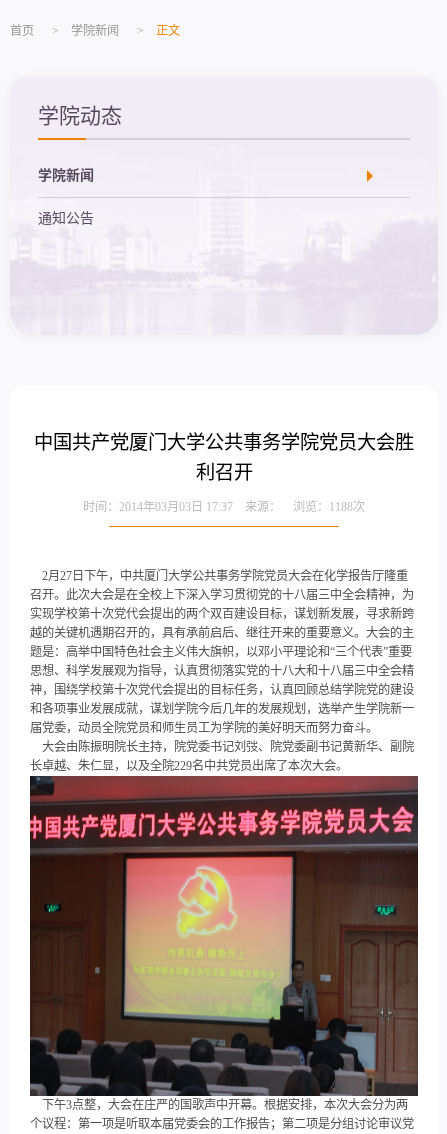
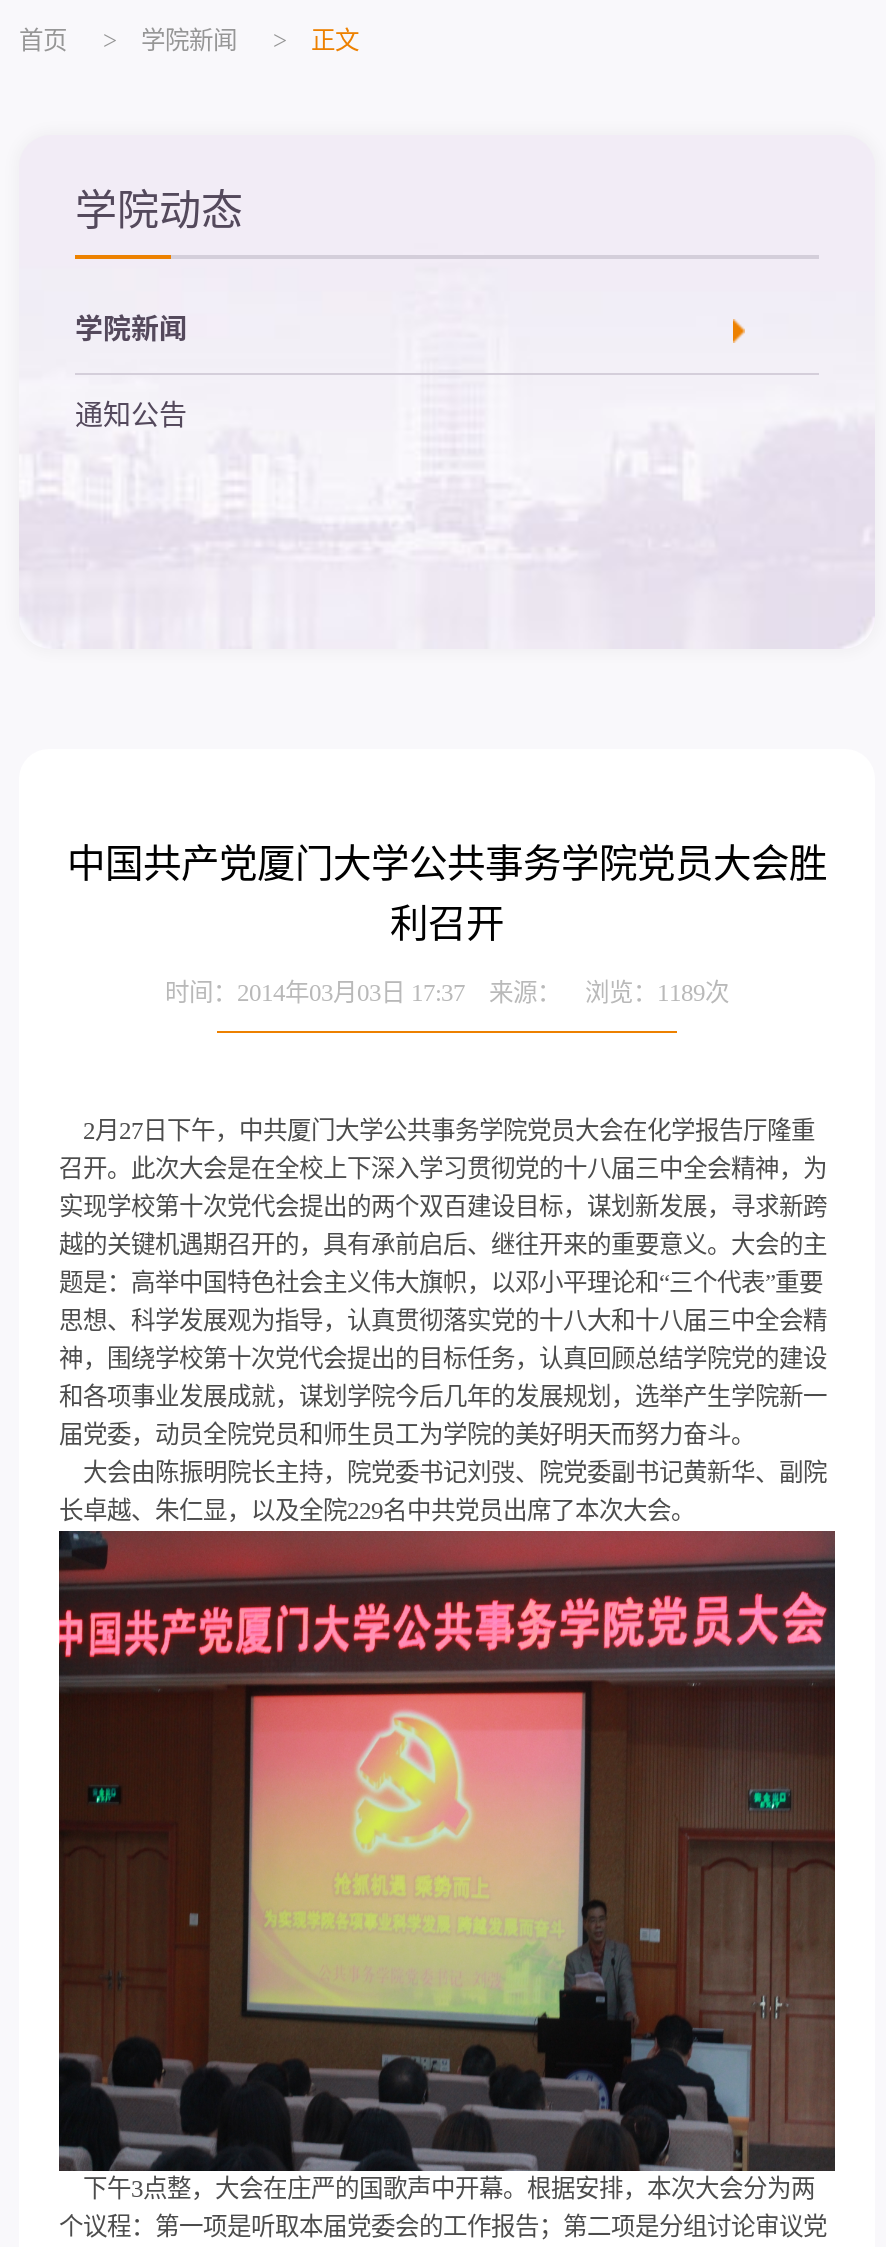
- 时间：2014年03月03日 17:37 来源： 浏览：1188次
+ 时间：2014年03月03日 17:37 来源： 浏览：1189次
